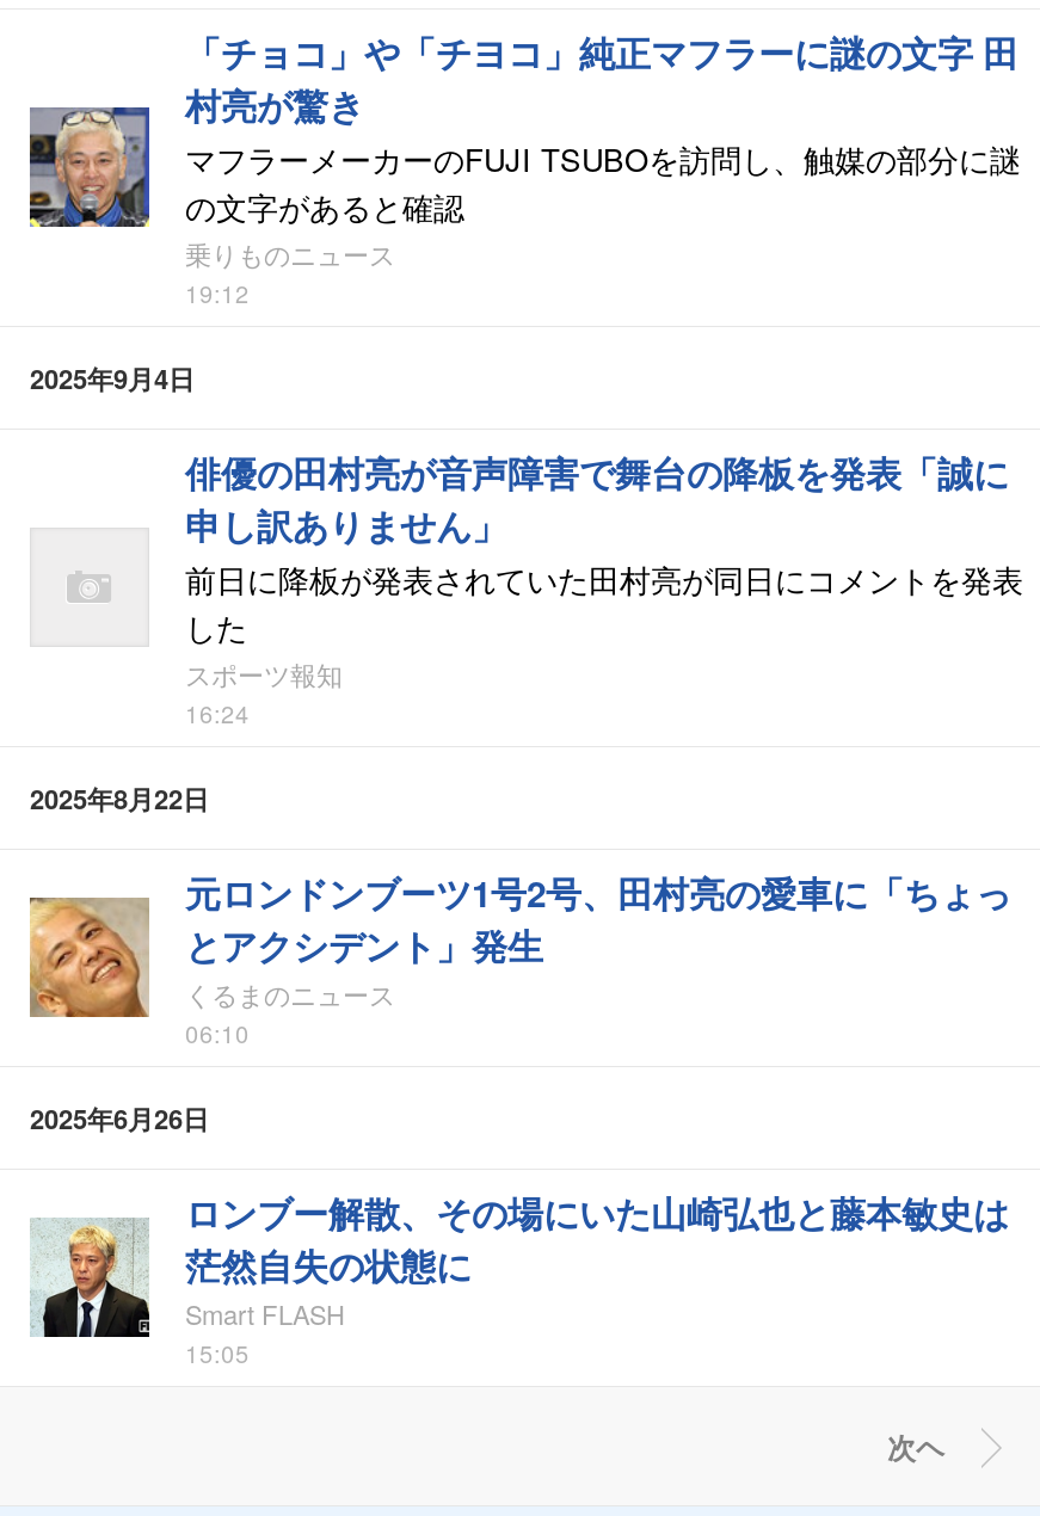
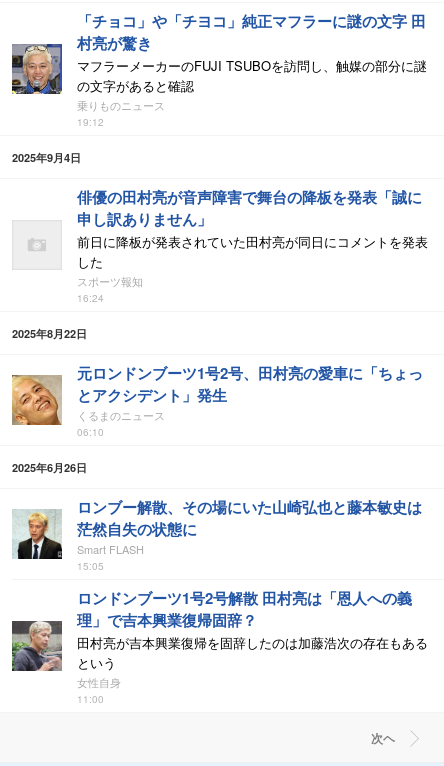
+ [image]
+ ロンドンブーツ1号2号解散 田村亮は「恩人への義
+ 理」で吉本興業復帰固辞？
+ 田村亮が吉本興業復帰を固辞したのは加藤浩次の存在もある
+ という
+ 女性自身
+ 11:00
